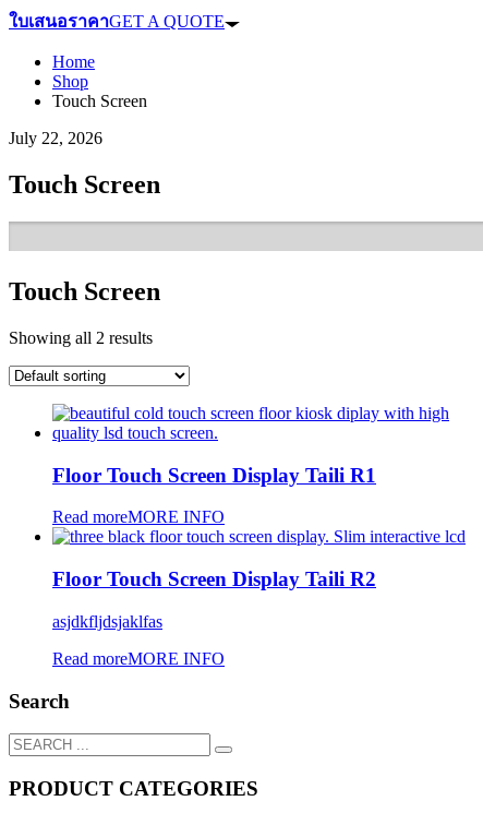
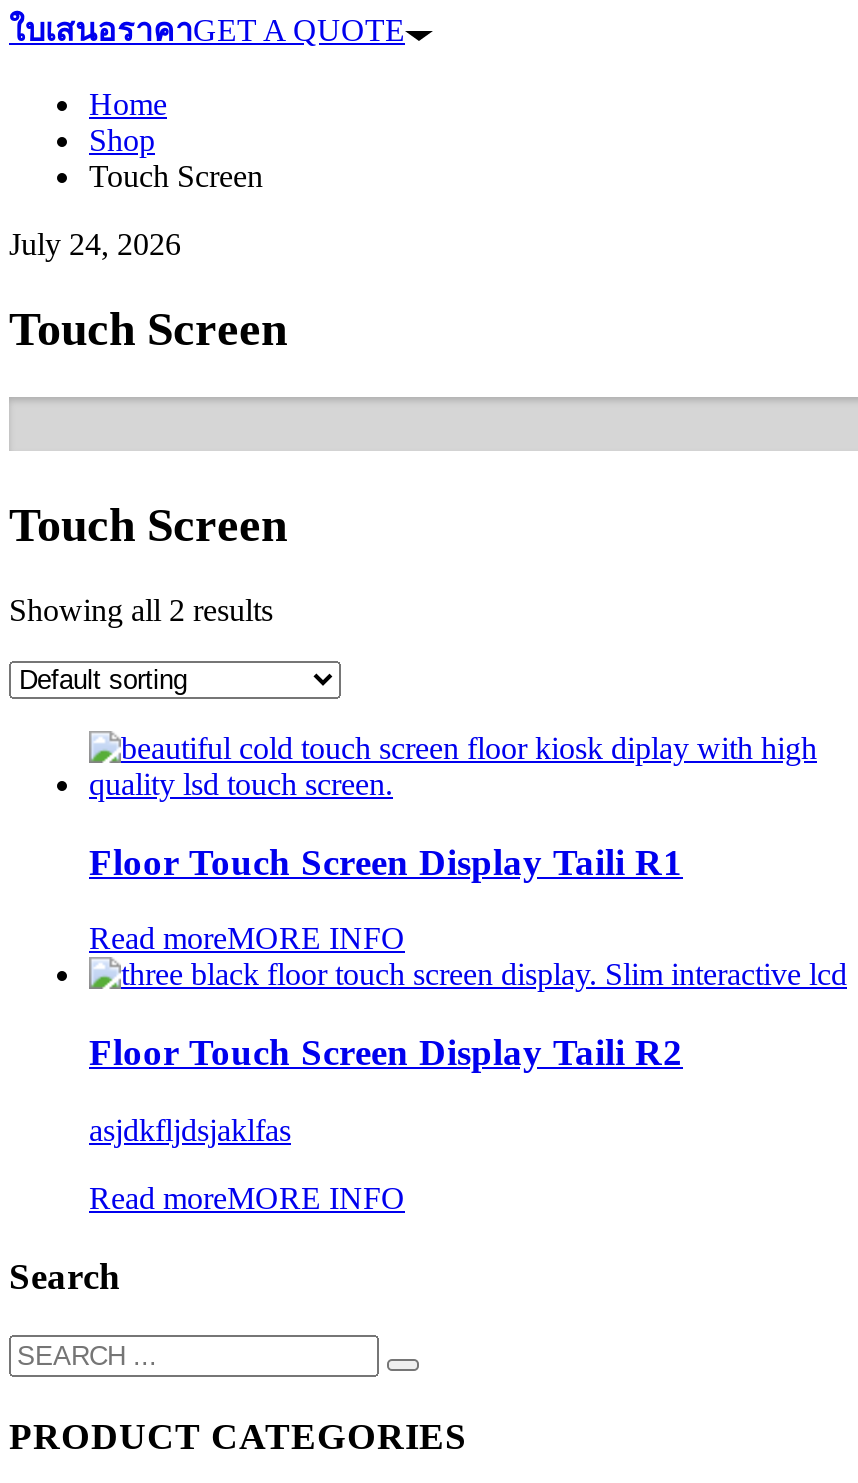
- July 22, 2026
+ July 24, 2026
